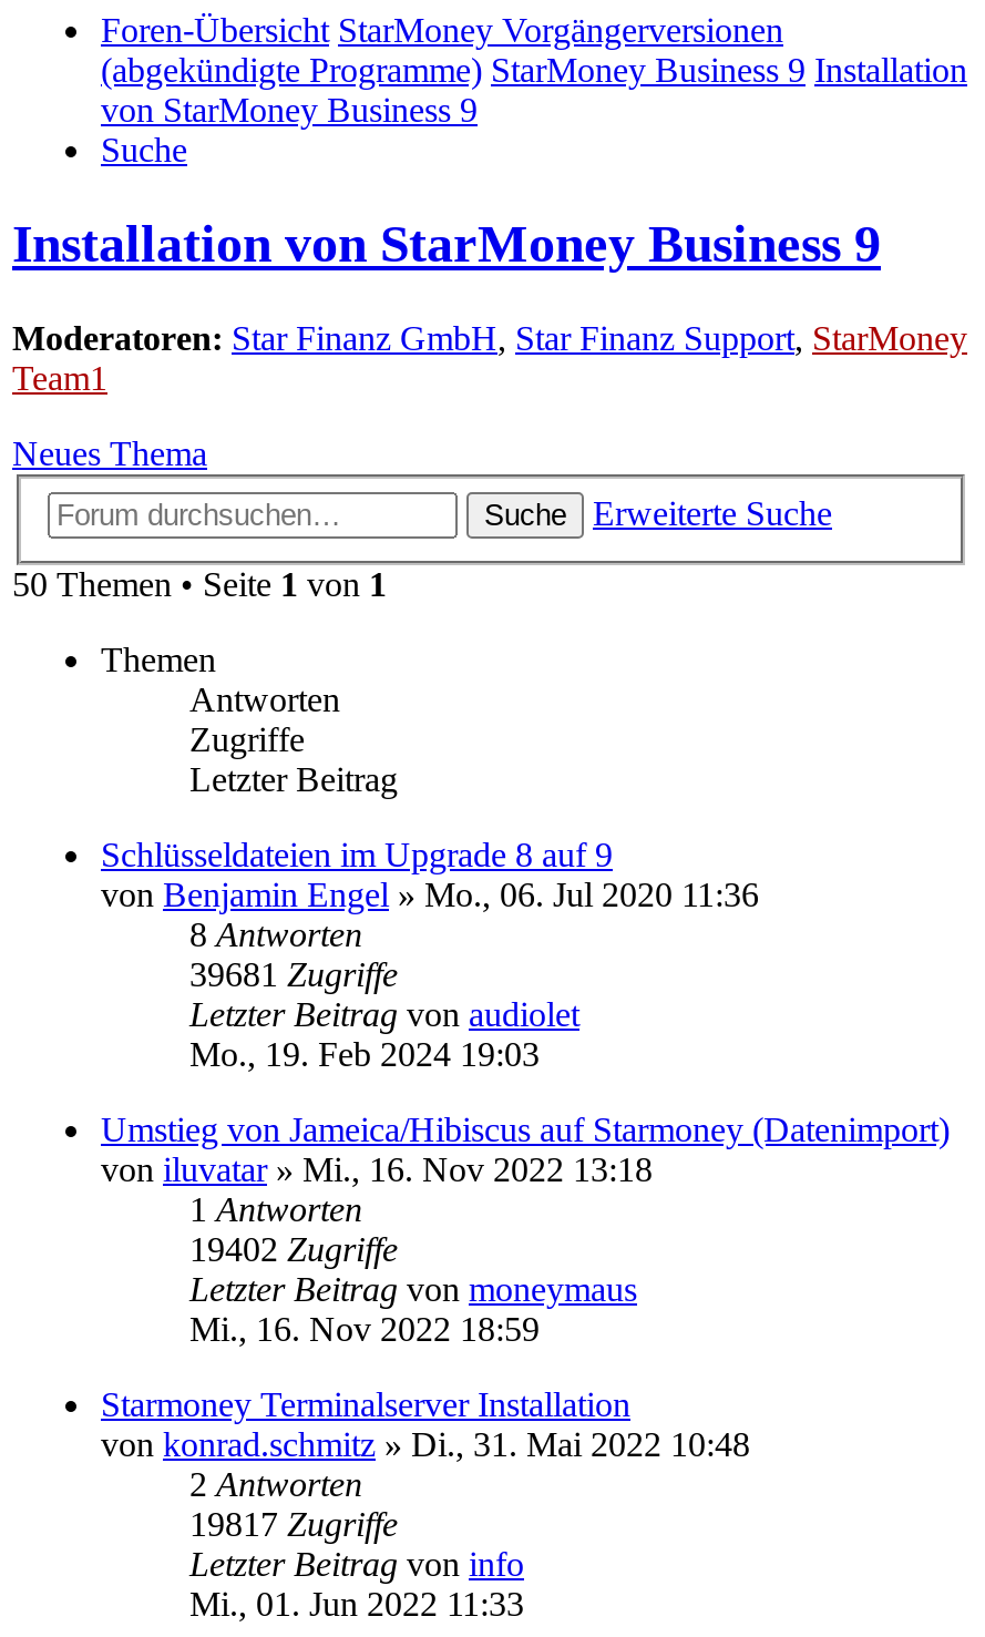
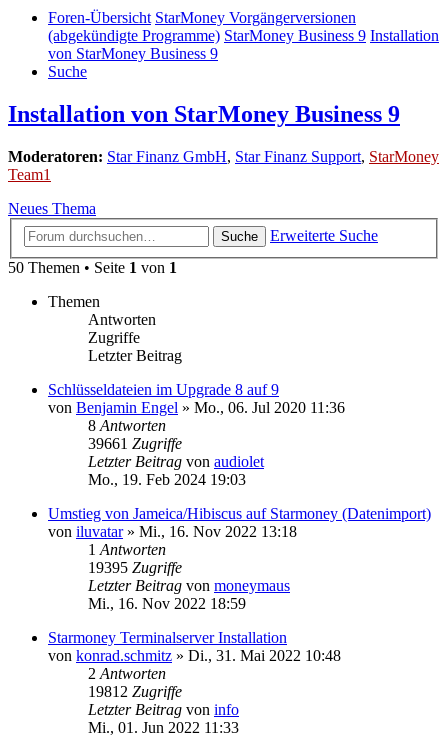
- 39681 Zugriffe
+ 39661 Zugriffe

- 19402 Zugriffe
+ 19395 Zugriffe

- 19817 Zugriffe
+ 19812 Zugriffe
